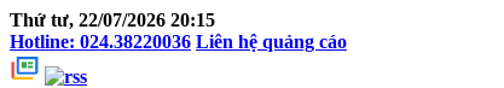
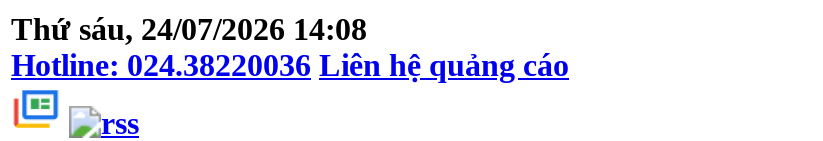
- Thứ tư, 22/07/2026 20:15
+ Thứ sáu, 24/07/2026 14:08
